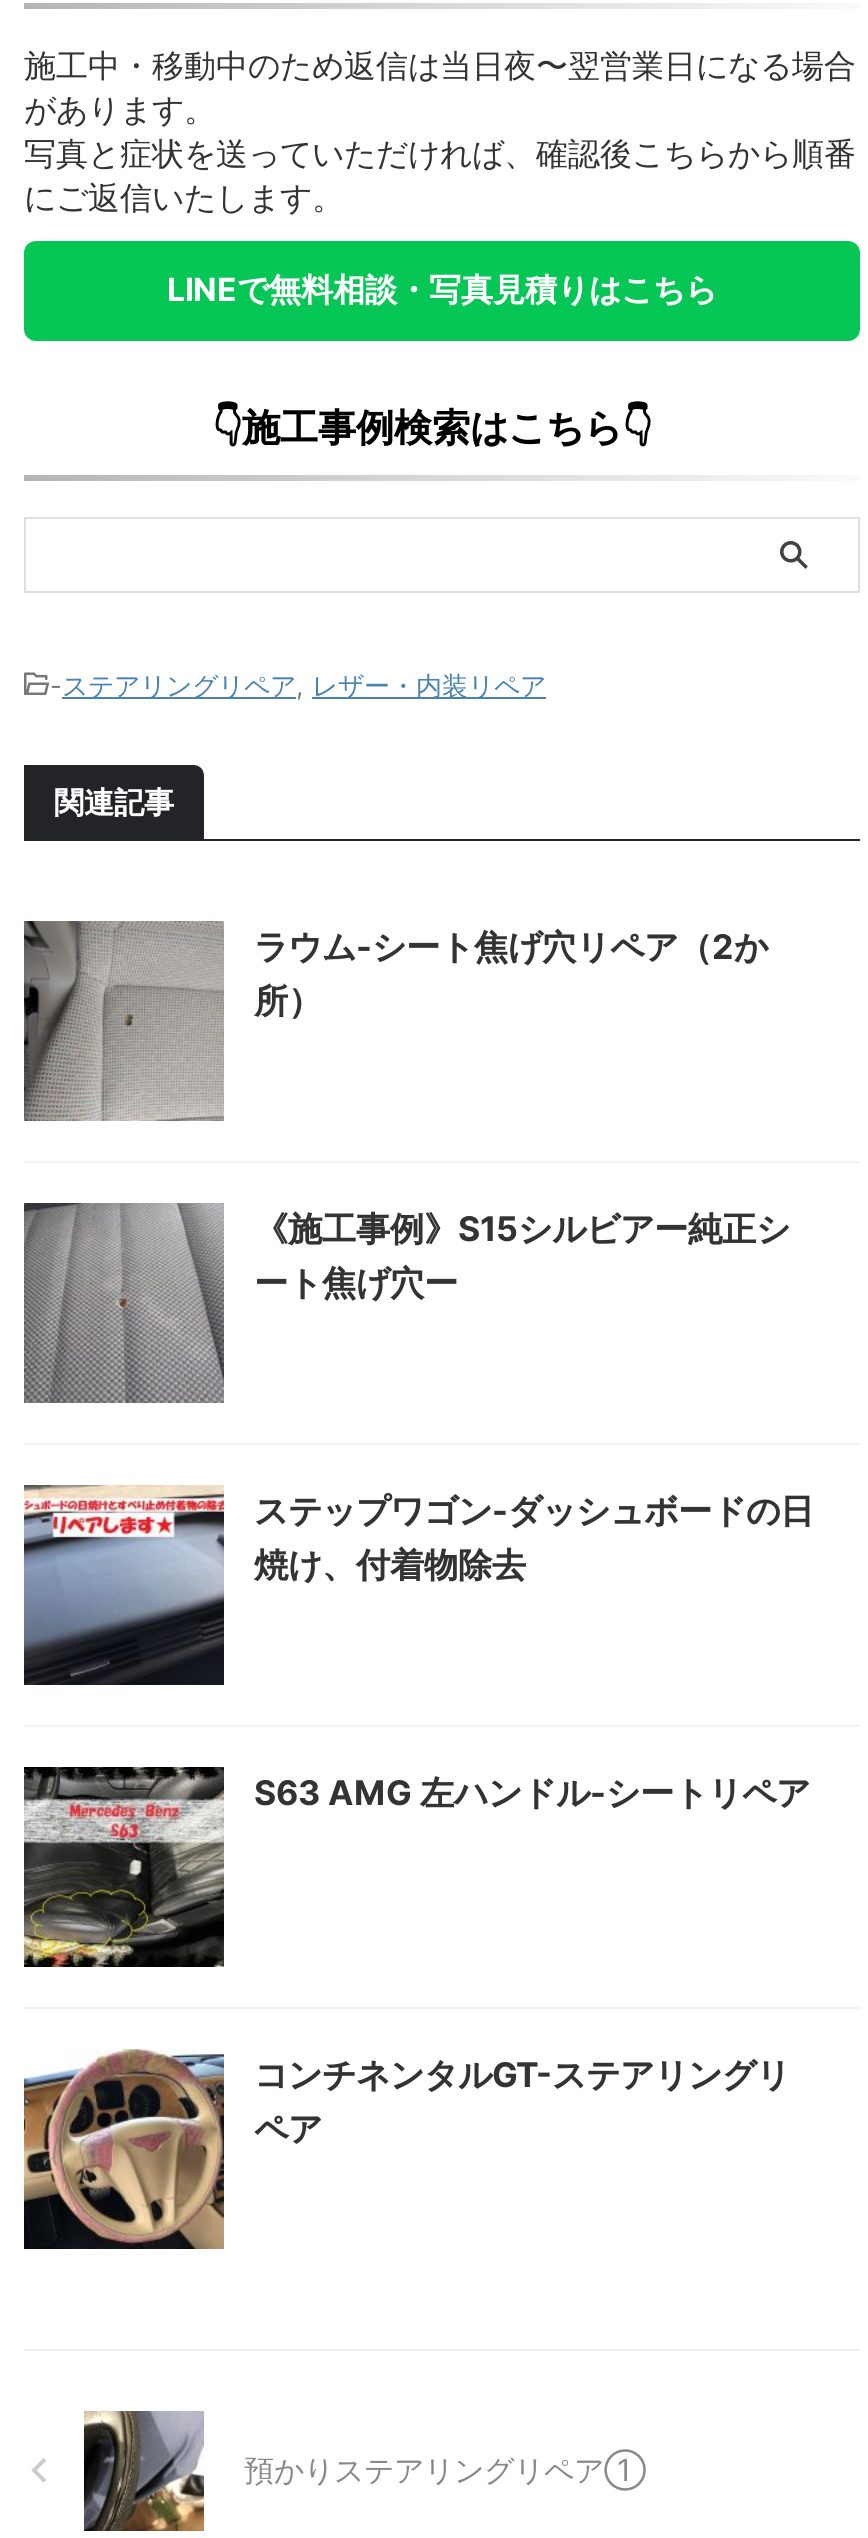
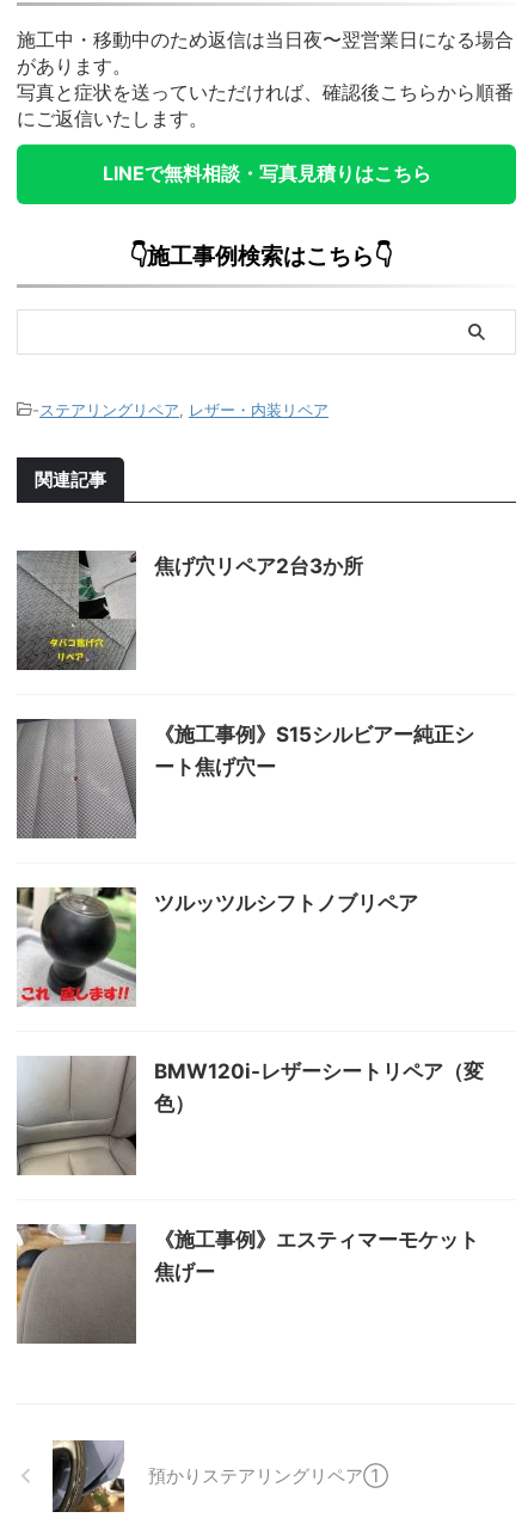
- [image]
- ラウム-シート焦げ穴リペア（2か
- 所）
+ [image]
+ 焦げ穴リペア2台3か所

- [image]
- ステップワゴン-ダッシュボードの日
- 焼け、付着物除去
+ [image]
+ ツルッツルシフトノブリペア

- [image]
- S63 AMG 左ハンドル-シートリペア
+ [image]
+ BMW120i-レザーシートリペア（変
+ 色）

- [image]
- コンチネンタルGT-ステアリングリ
- ペア
+ [image]
+ 《施工事例》エスティマーモケット
+ 焦げー
